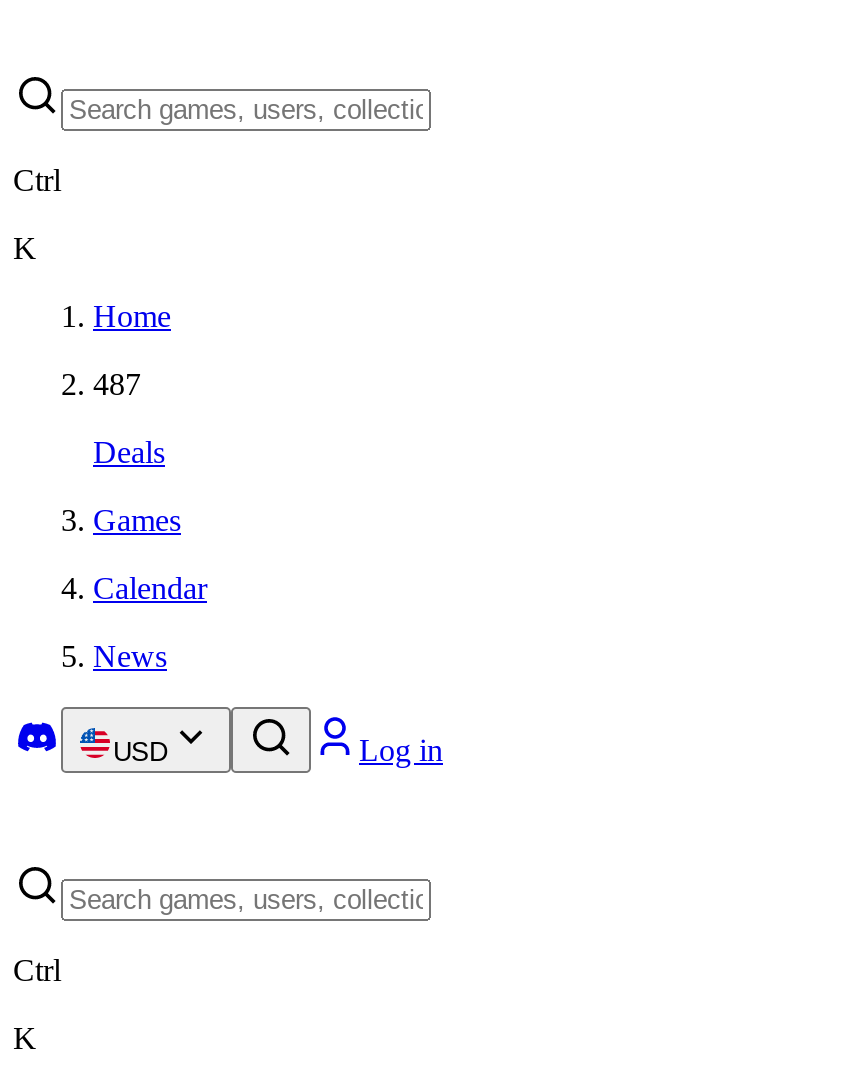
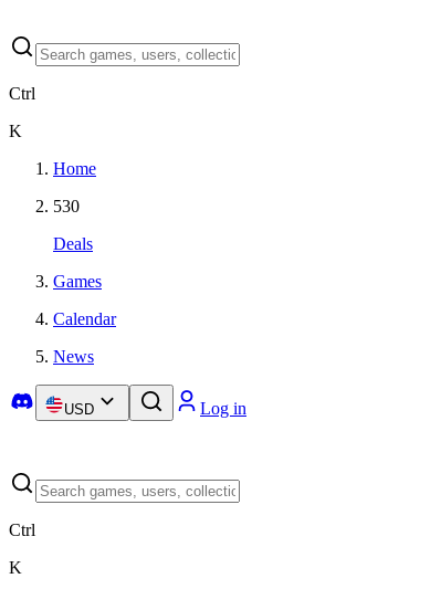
- 487
+ 530
